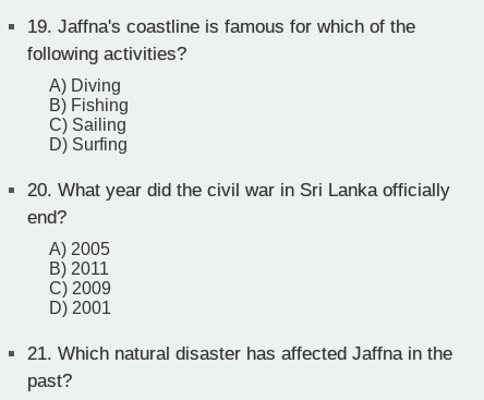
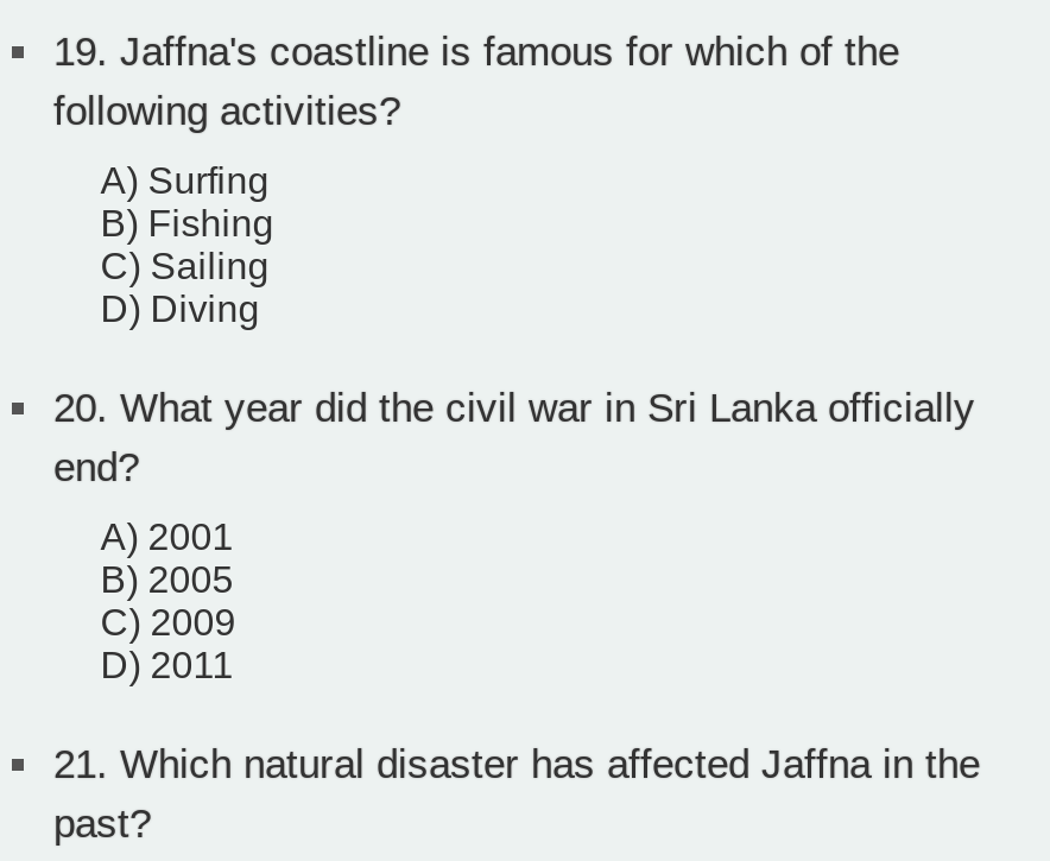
- A) Diving
+ A) Surfing

- D) Surfing
+ D) Diving

- A) 2005
+ A) 2001

- B) 2011
+ B) 2005

- D) 2001
+ D) 2011
